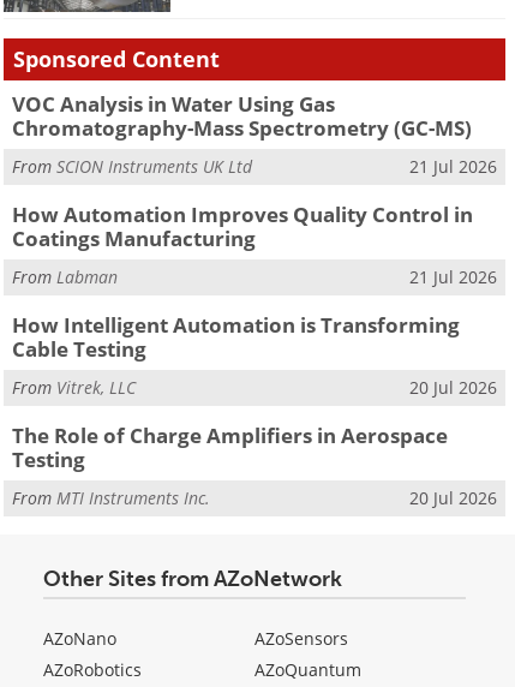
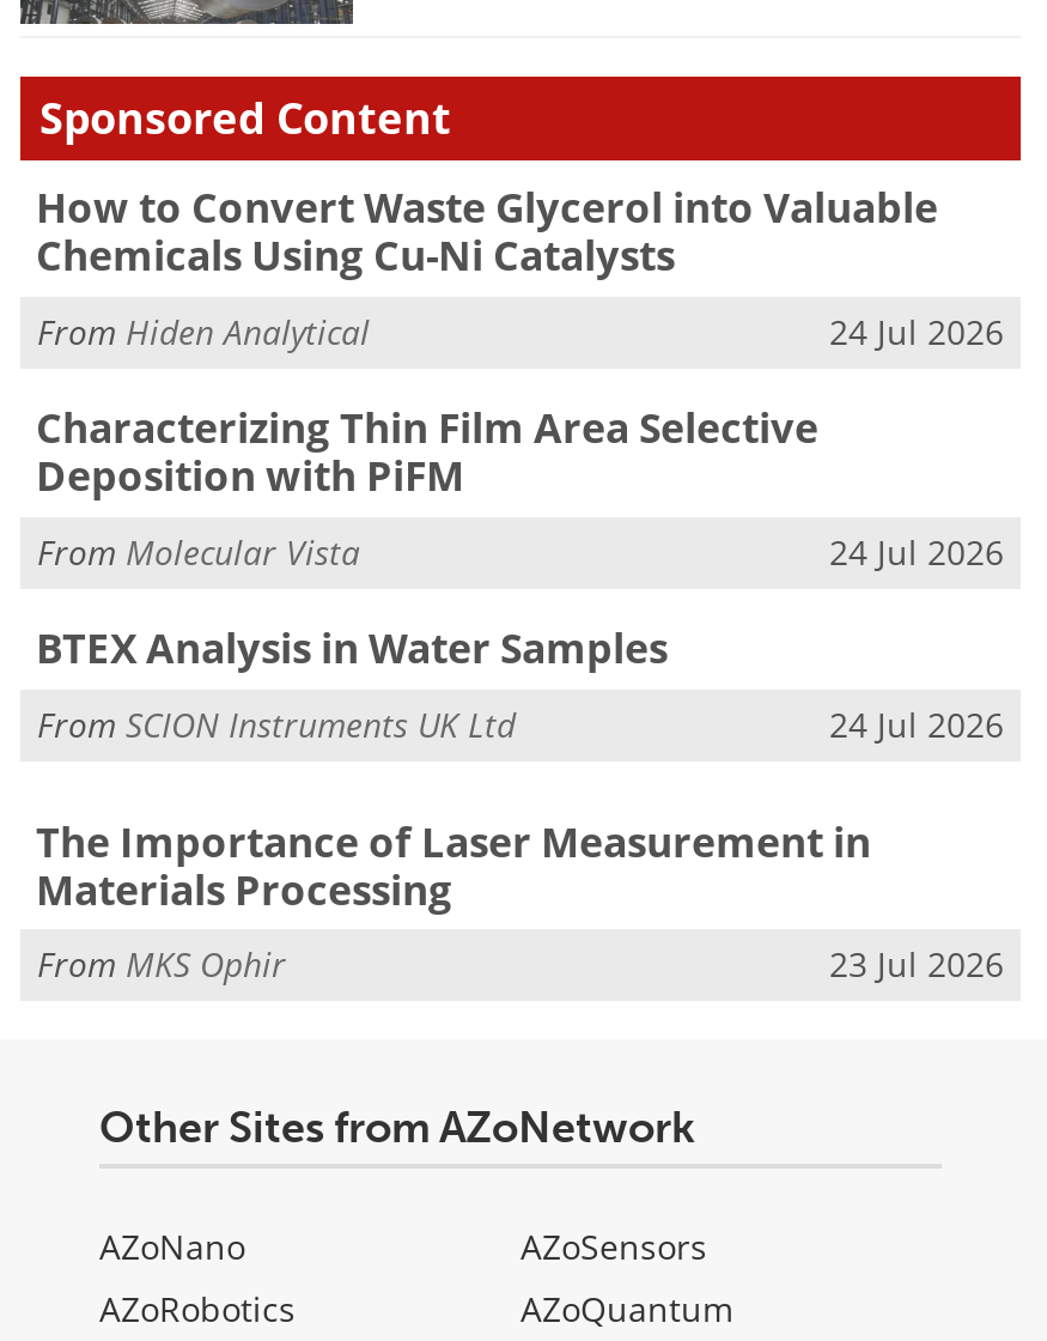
- VOC Analysis in Water Using Gas
- Chromatography-Mass Spectrometry (GC-MS)
+ How to Convert Waste Glycerol into Valuable
+ Chemicals Using Cu-Ni Catalysts
+ From Hiden Analytical
+ 24 Jul 2026
+ Characterizing Thin Film Area Selective
+ Deposition with PiFM
+ From Molecular Vista
+ 24 Jul 2026
+ BTEX Analysis in Water Samples

- 21 Jul 2026
- How Automation Improves Quality Control in
- Coatings Manufacturing
- From Labman
- 21 Jul 2026
- How Intelligent Automation is Transforming
- Cable Testing
- From Vitrek, LLC
- 20 Jul 2026
- The Role of Charge Amplifiers in Aerospace
- Testing
- From MTI Instruments Inc.
- 20 Jul 2026
+ 24 Jul 2026
+ The Importance of Laser Measurement in
+ Materials Processing
+ From MKS Ophir
+ 23 Jul 2026

moved down: From SCION Instruments UK Ltd
